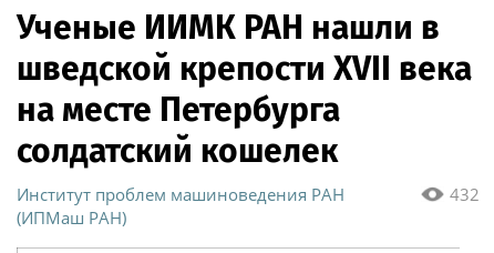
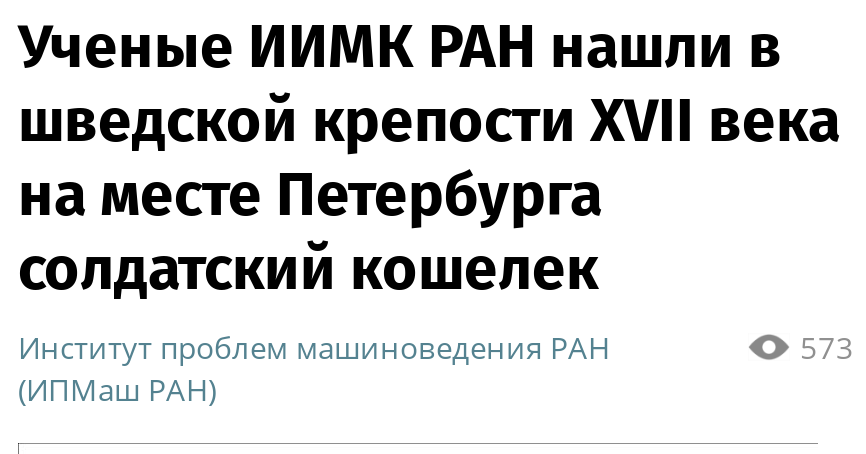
- 432
+ 573
